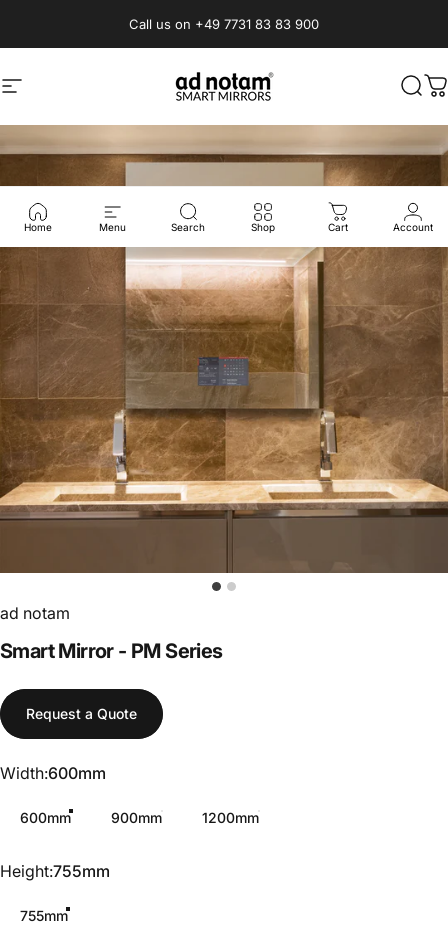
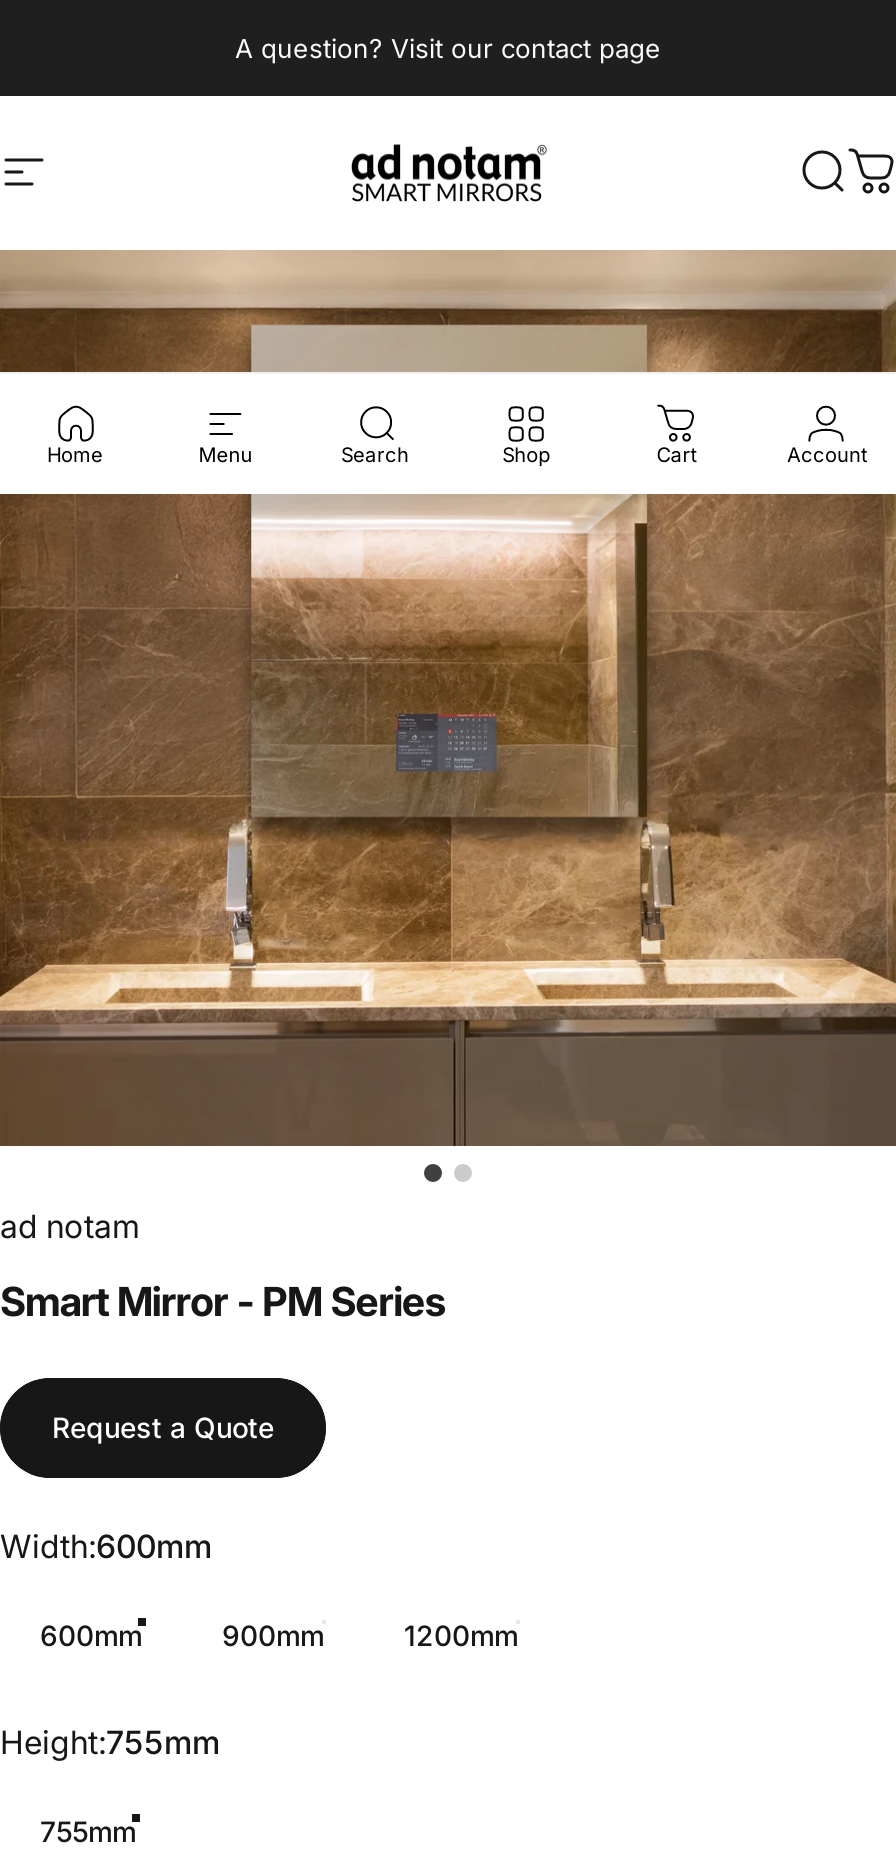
- Call us on +49 7731 83 83 900
+ A question? Visit our contact page
